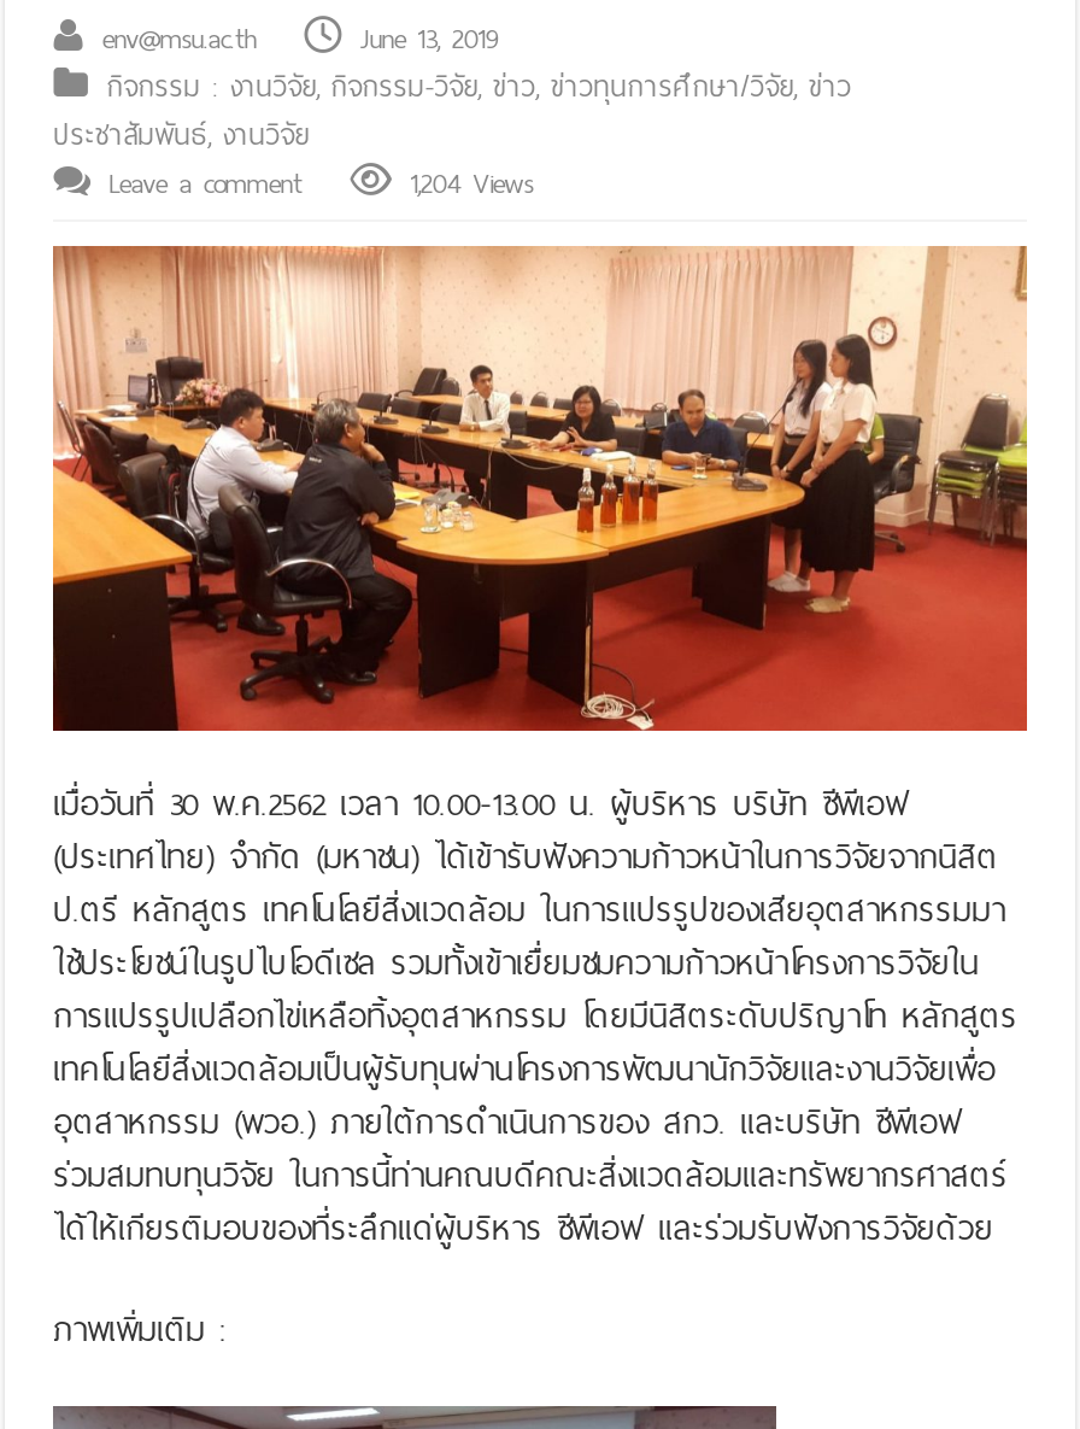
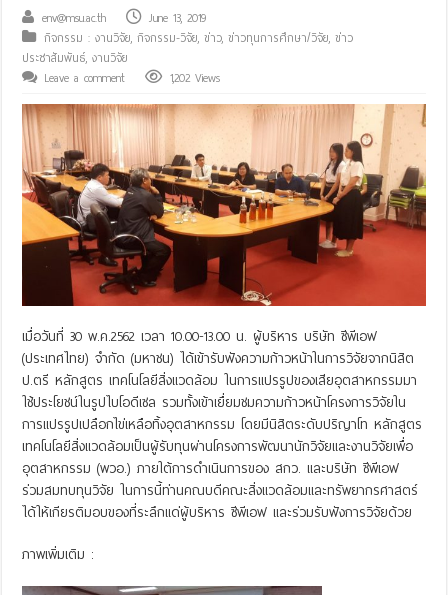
- 1,204 Views
+ 1,202 Views
